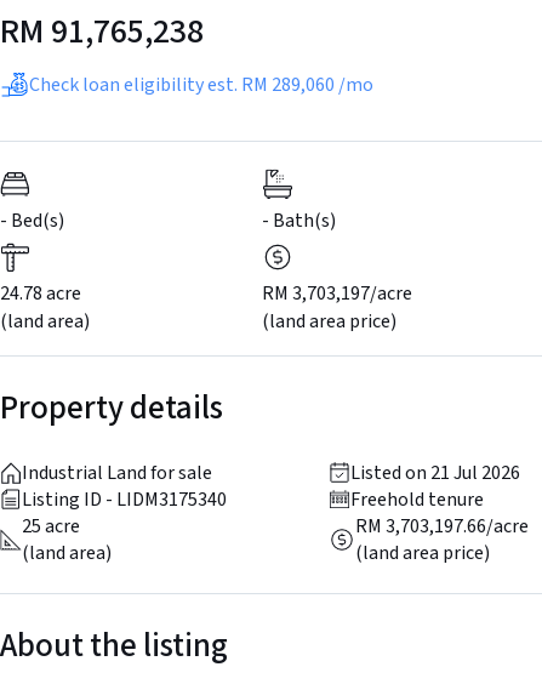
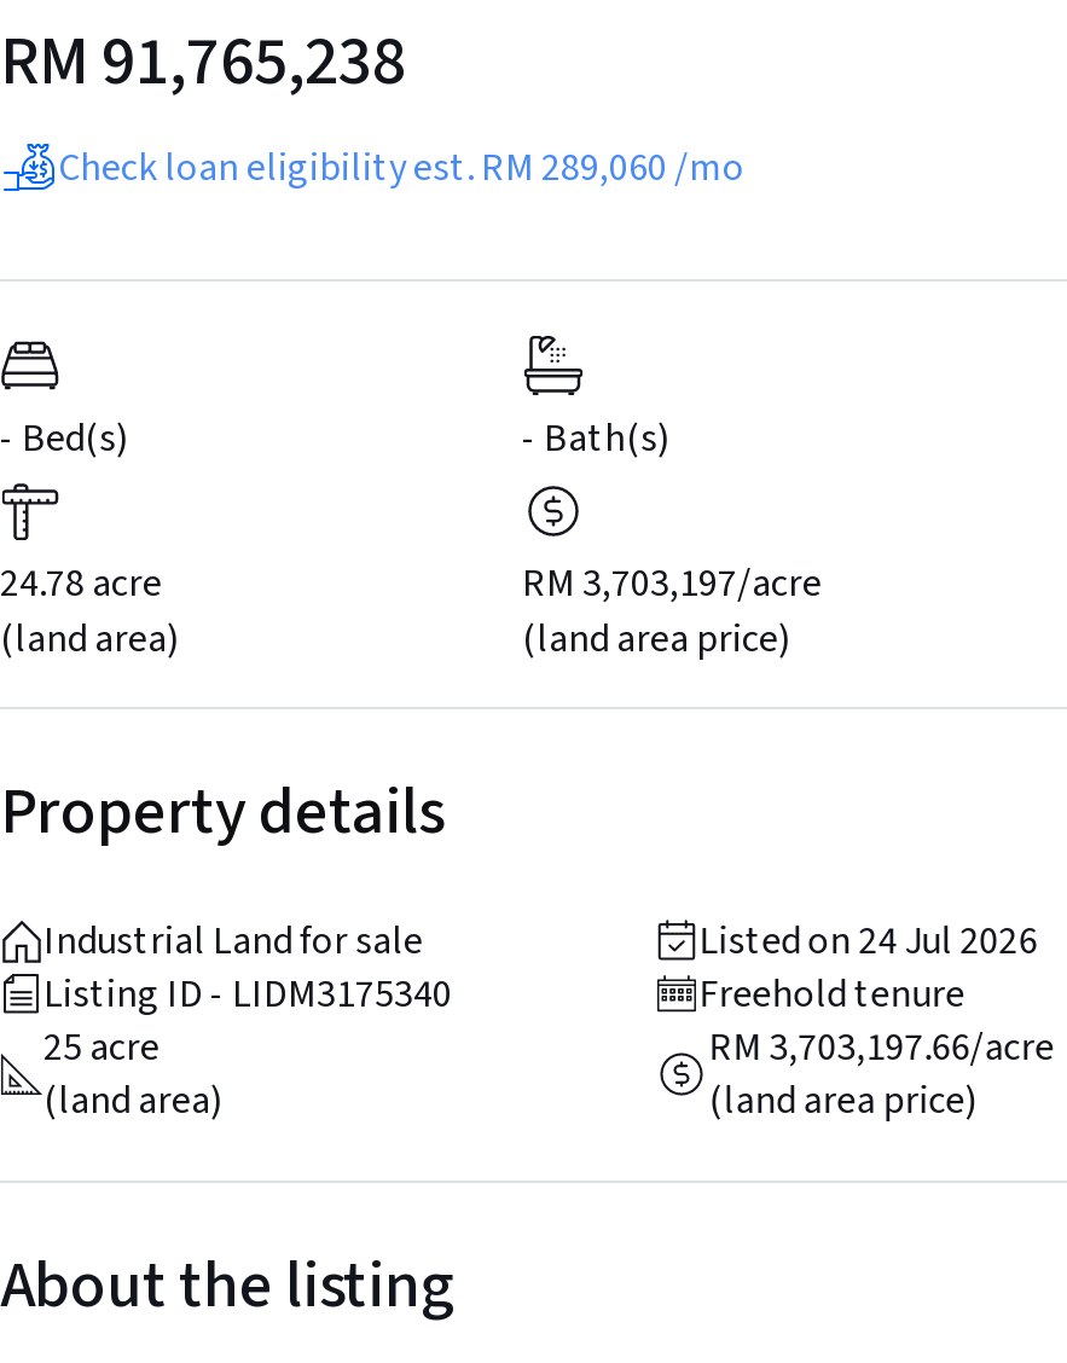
- Listed on 21 Jul 2026
+ Listed on 24 Jul 2026
